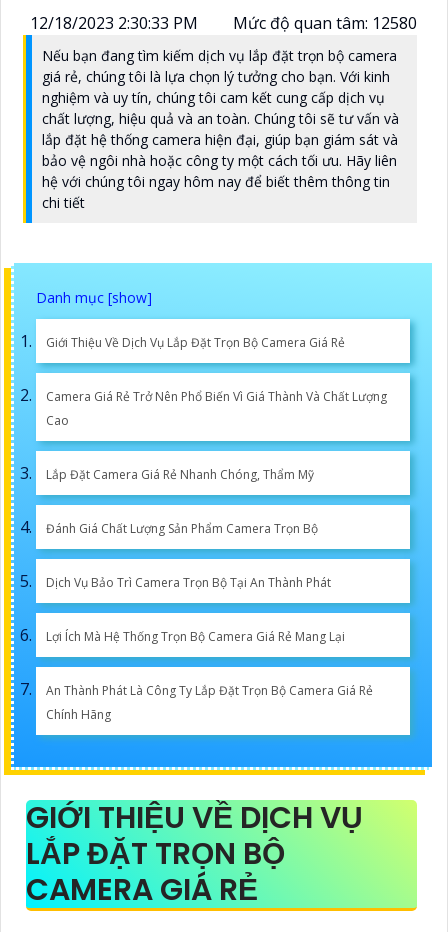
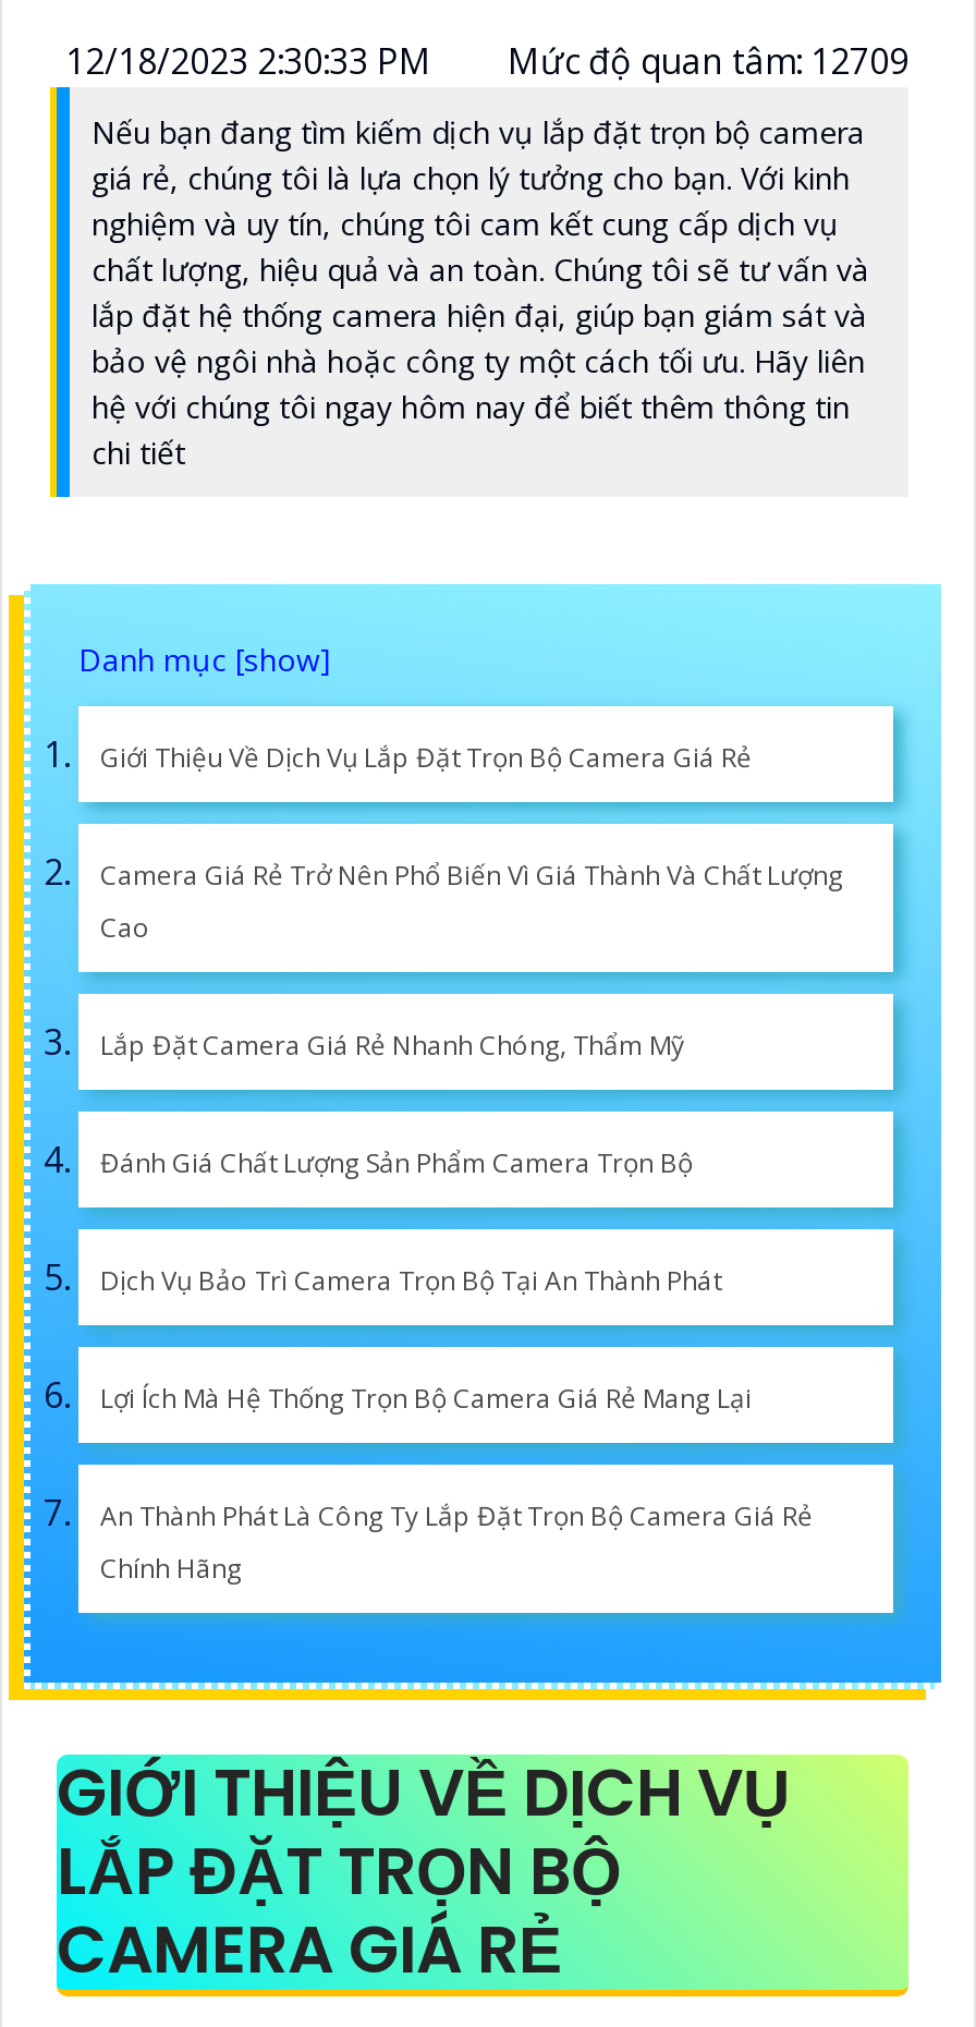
- Mức độ quan tâm: 12580
+ Mức độ quan tâm: 12709
